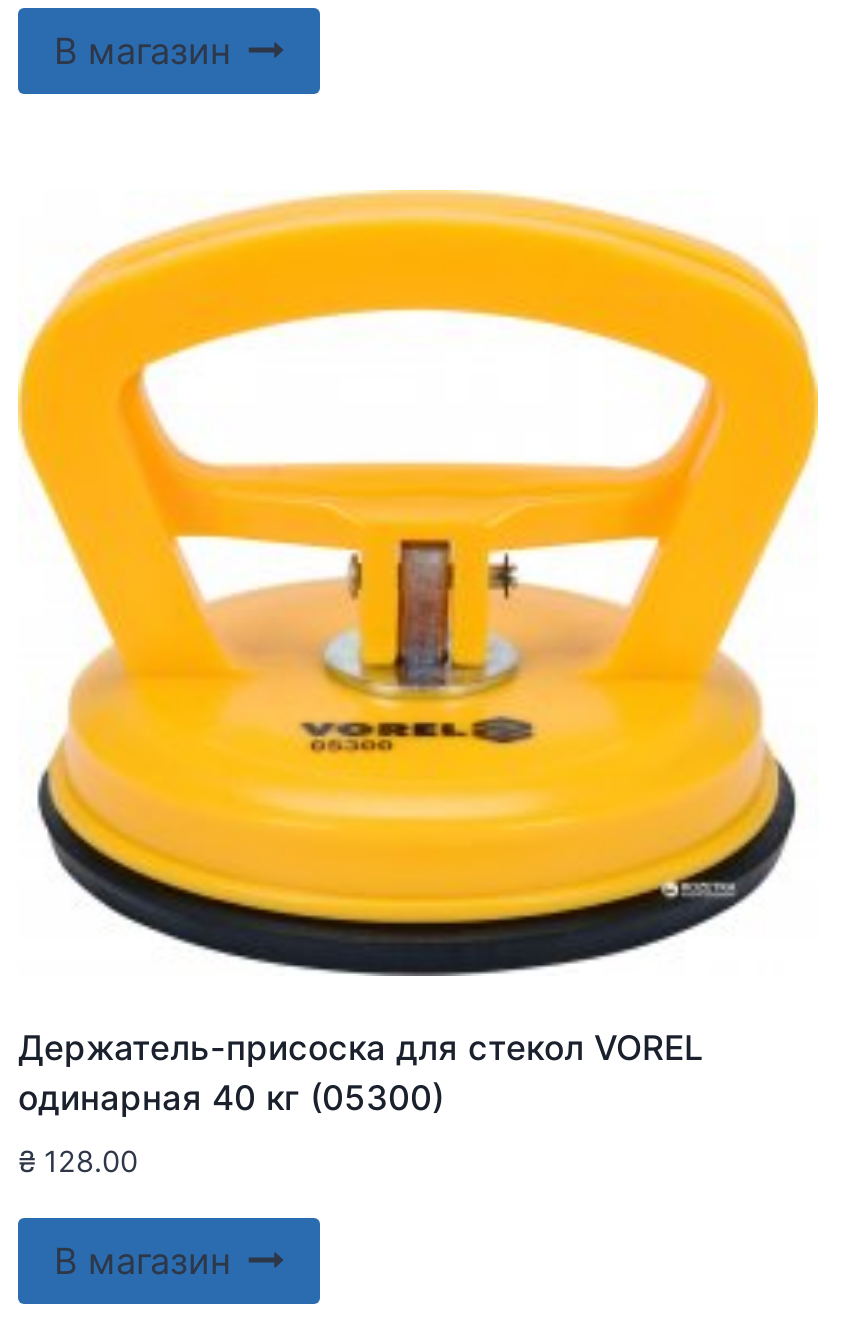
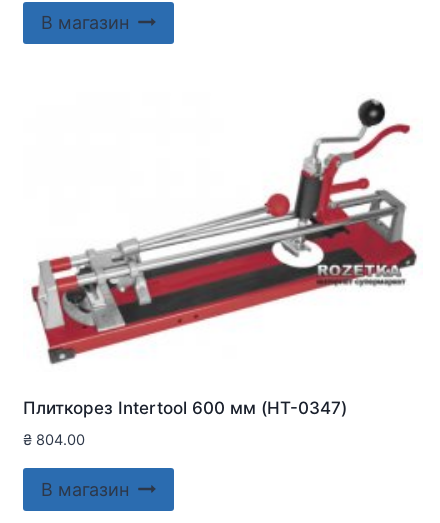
- [image]
- Держатель-присоска для стекол VOREL
- одинарная 40 кг (05300)
+ [image]
+ Плиткорез Intertool 600 мм (HT-0347)

- ₴ 128.00
+ ₴ 804.00
